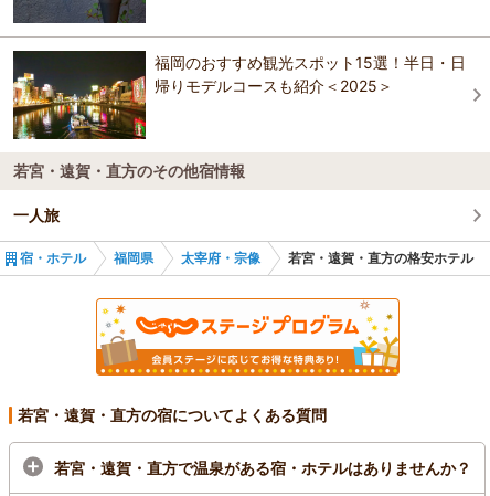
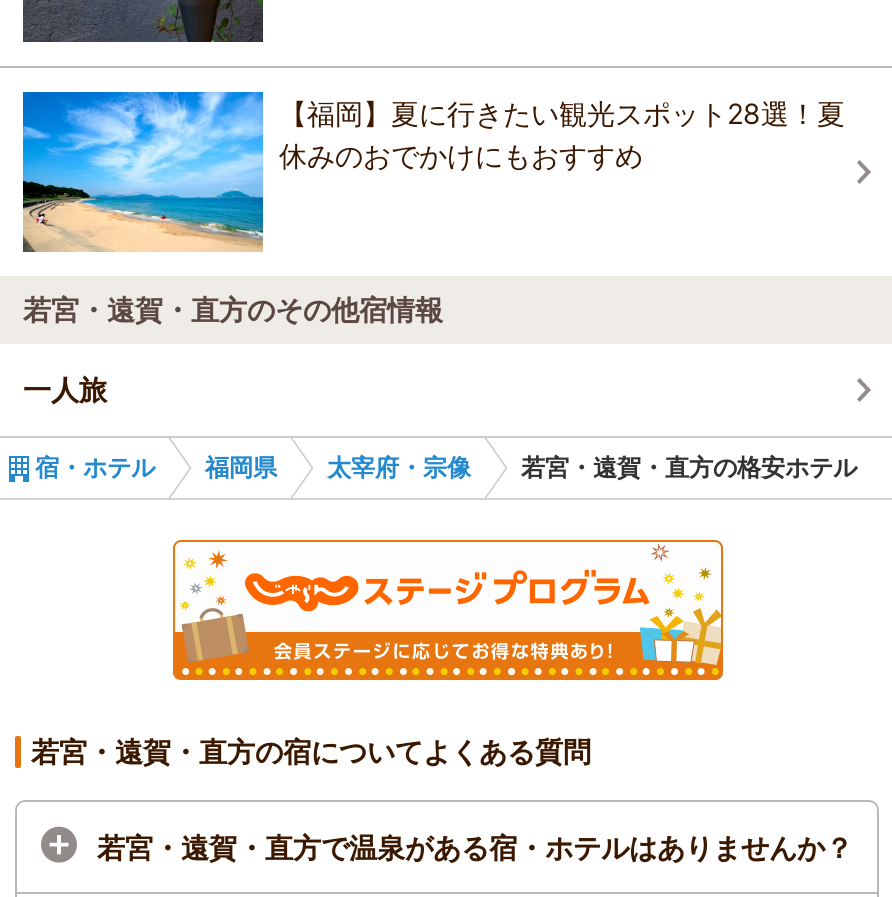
- [image]
- 福岡のおすすめ観光スポット15選！半日・日
- 帰りモデルコースも紹介＜2025＞
+ [image]
+ 【福岡】夏に行きたい観光スポット28選！夏
+ 休みのおでかけにもおすすめ
